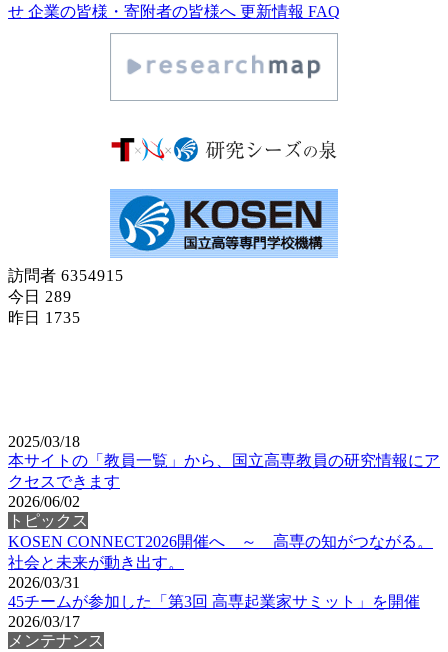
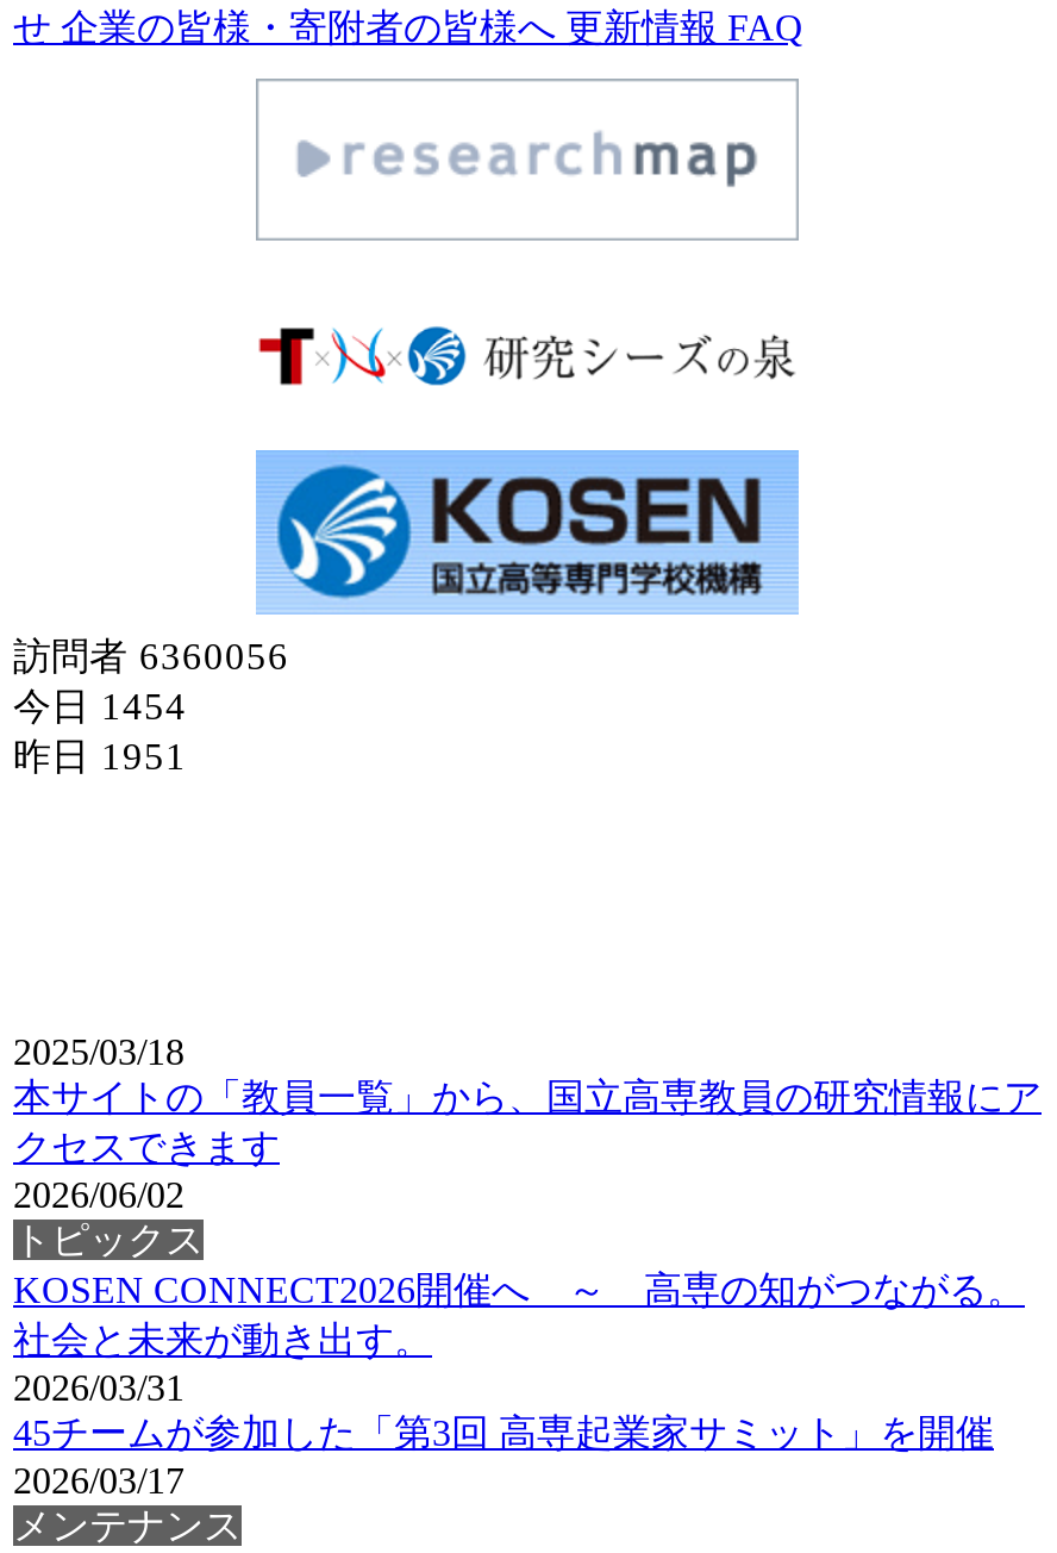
- 訪問者63 549 1 5
- 今日2 89
- 昨日1 73 5
+ 訪問者6360056
+ 今日1 454
+ 昨日1 95 1
